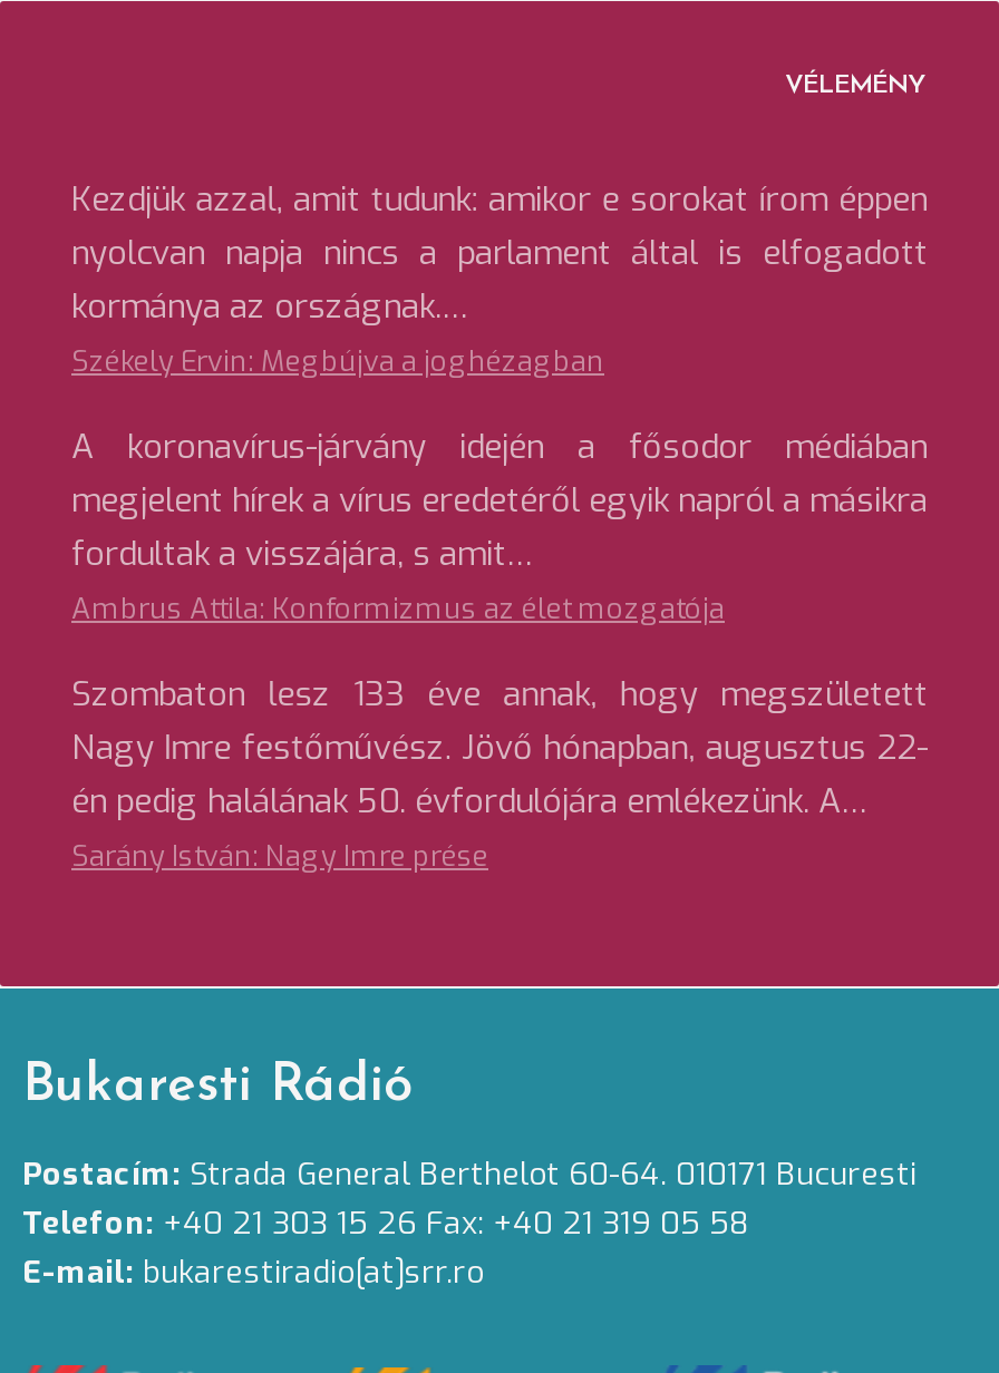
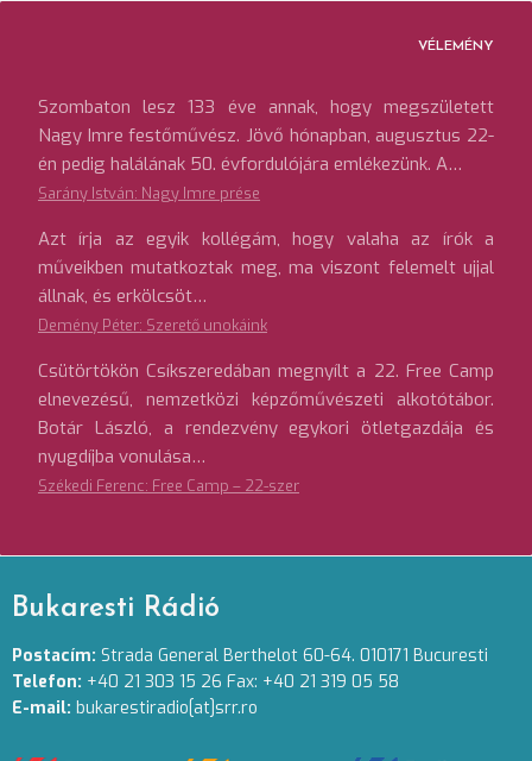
- Kezdjük azzal, amit tudunk: amikor e sorokat írom éppen
- nyolcvan napja nincs a parlament által is elfogadott
- kormánya az országnak.…
- Székely Ervin: Megbújva a joghézagban
- A koronavírus-járvány idején a fősodor médiában
- megjelent hírek a vírus eredetéről egyik napról a másikra
- fordultak a visszájára, s amit…
- Ambrus Attila: Konformizmus az élet mozgatója

moved up: Szombaton lesz 133 éve annak, hogy megszületett | Nagy Imre festőművész. Jövő hónapban, augusztus 22- | én pedig halálának 50. évfordulójára emlékezünk. A… | Sarány István: Nagy Imre prése

+ Azt írja az egyik kollégám, hogy valaha az írók a
+ műveikben mutatkoztak meg, ma viszont felemelt ujjal
+ állnak, és erkölcsöt…
+ Demény Péter: Szerető unokáink
+ Csütörtökön Csíkszeredában megnyílt a 22. Free Camp
+ elnevezésű, nemzetközi képzőművészeti alkotótábor.
+ Botár László, a rendezvény egykori ötletgazdája és
+ nyugdíjba vonulása…
+ Székedi Ferenc: Free Camp – 22-szer
